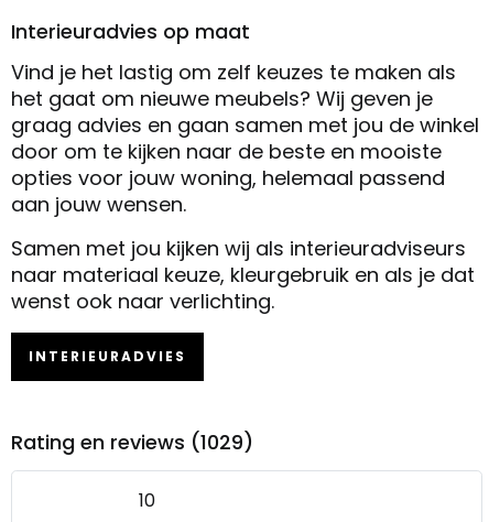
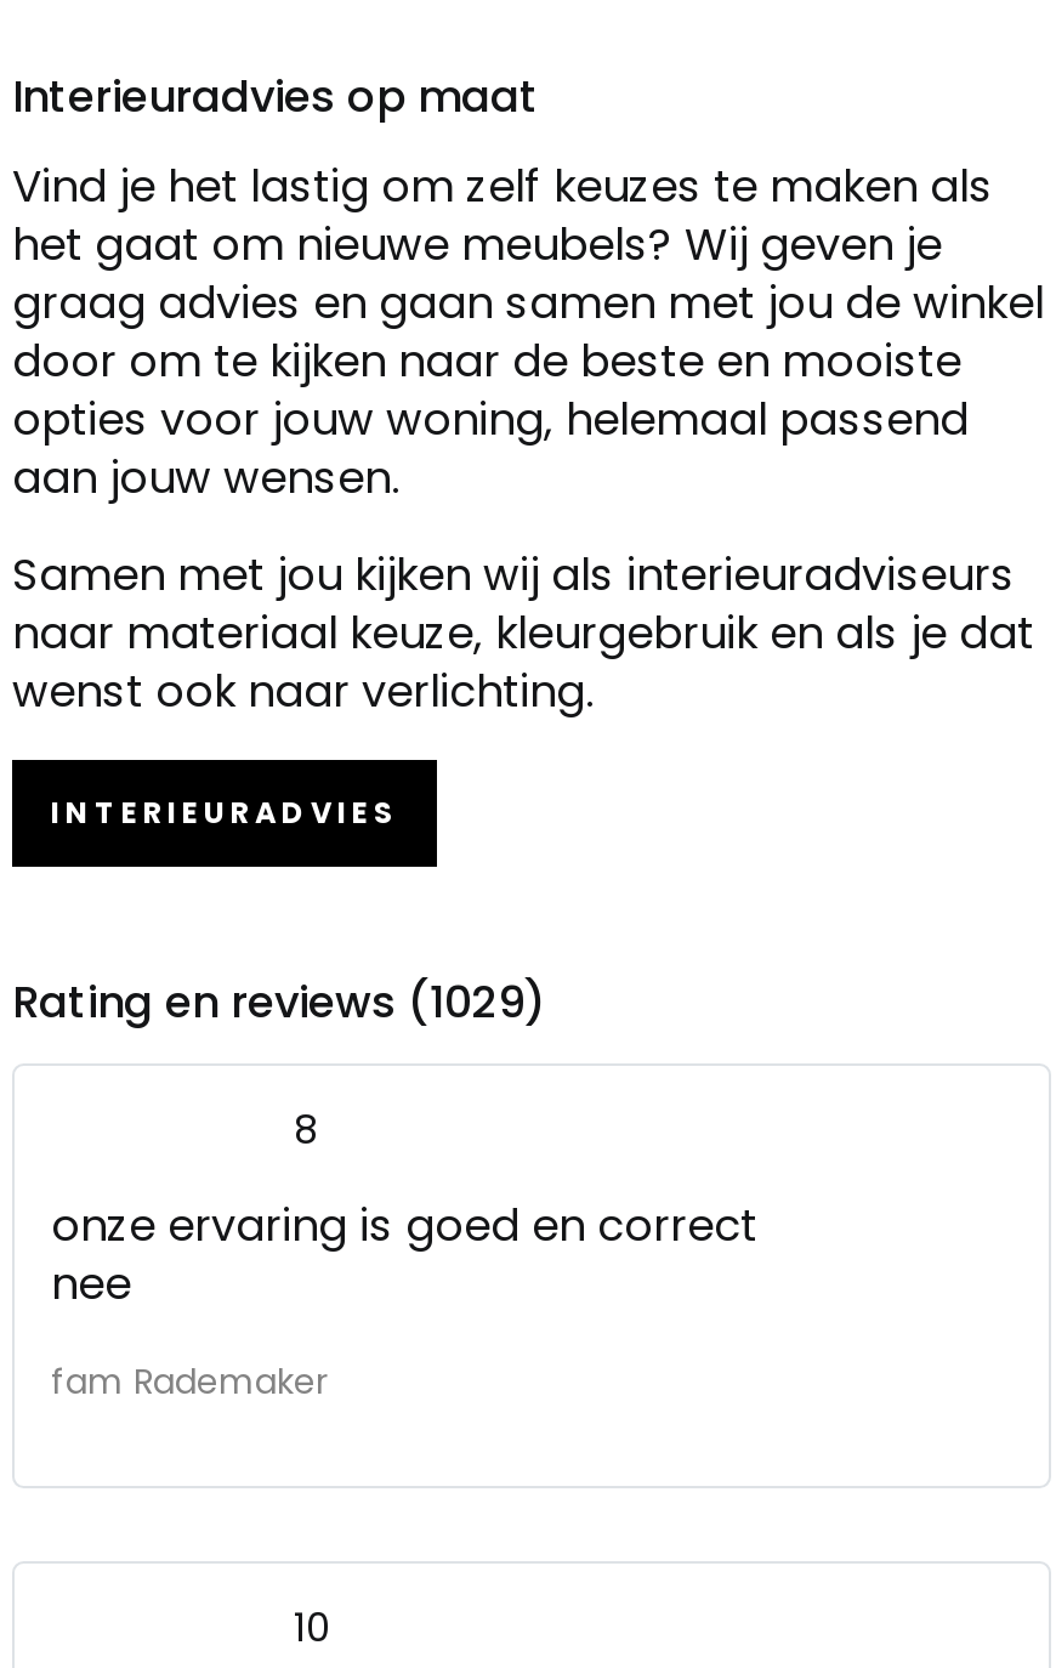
+ 8
+ onze ervaring is goed en correct
+ nee
+ fam Rademaker
